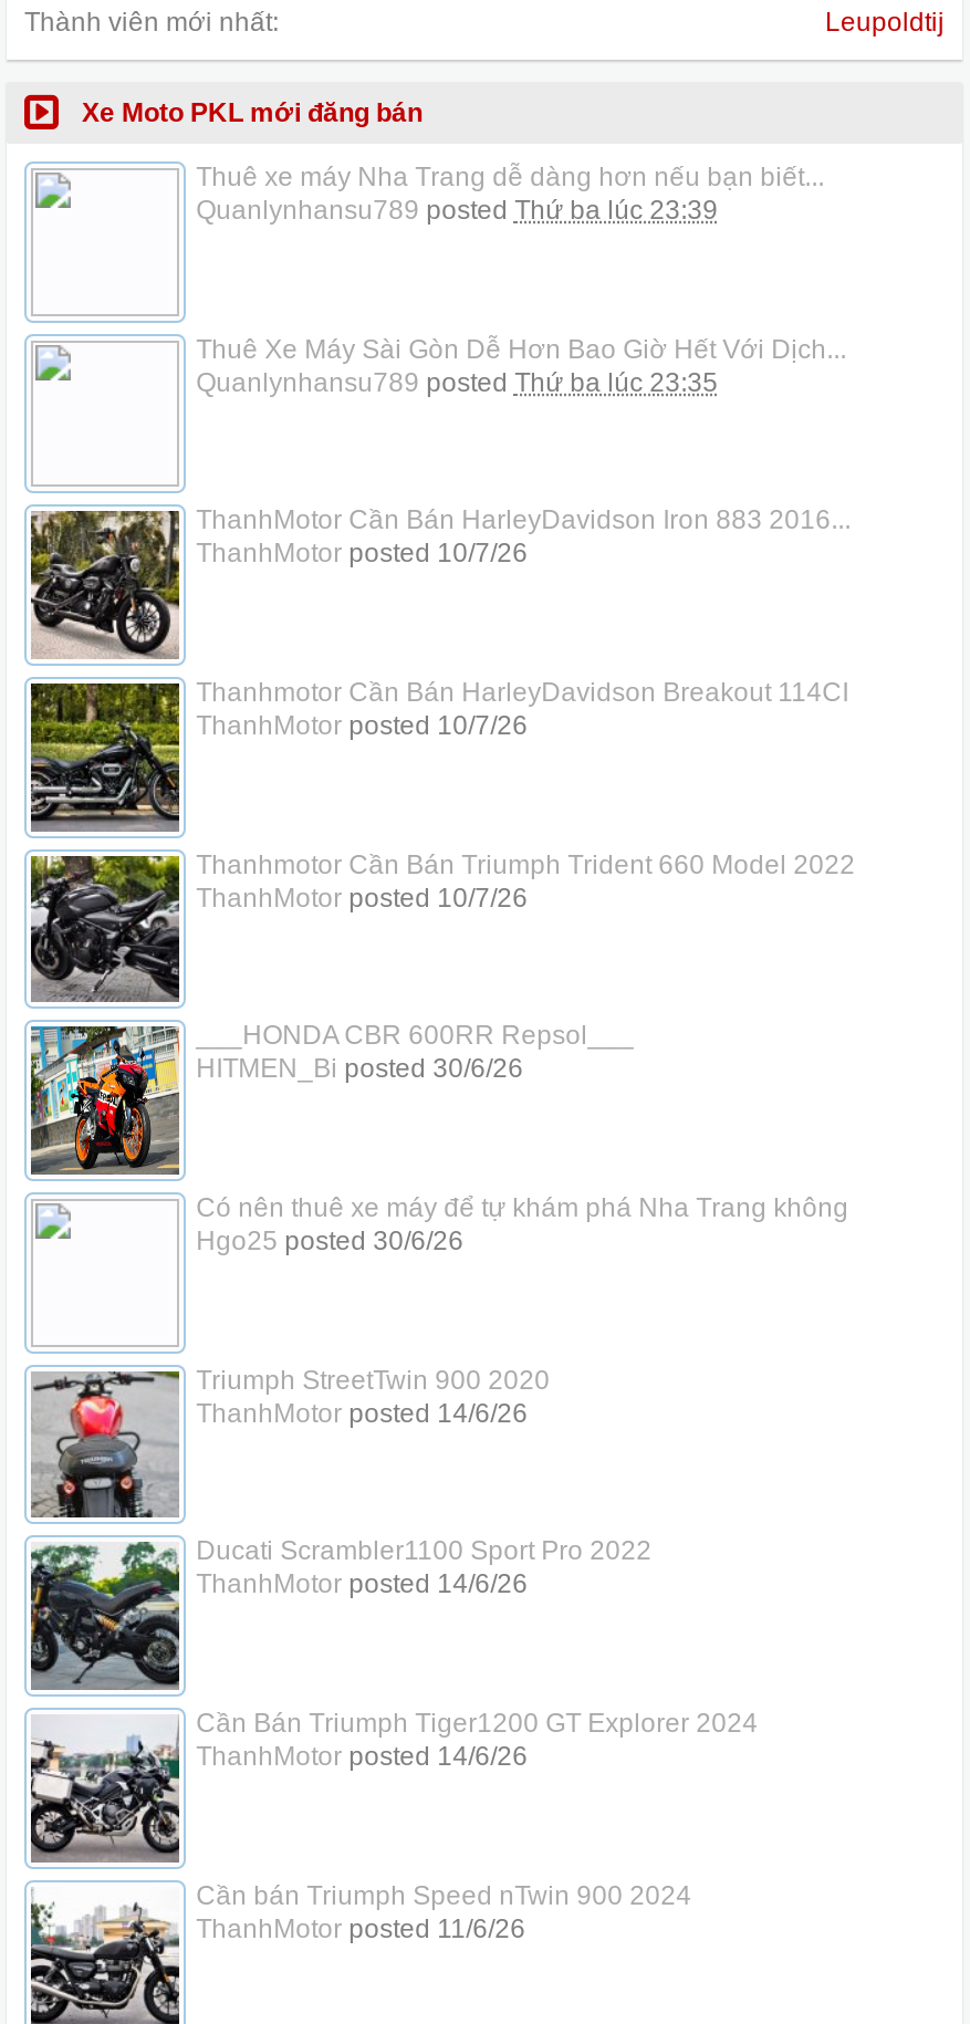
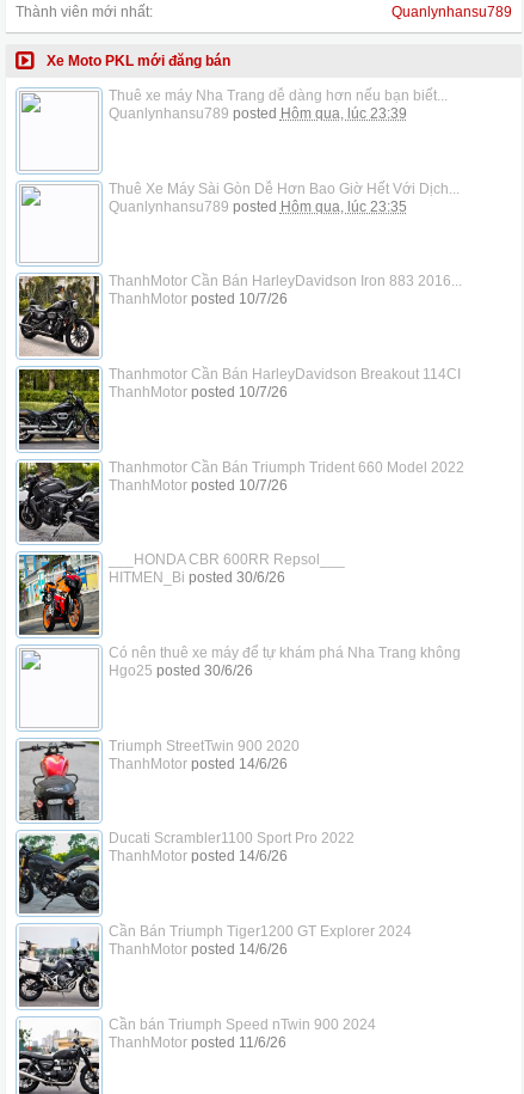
- Leupoldtij
+ Quanlynhansu789

- Quanlynhansu789 posted Thứ ba lúc 23:39
+ Quanlynhansu789 posted Hôm qua, lúc 23:39

- Quanlynhansu789 posted Thứ ba lúc 23:35
+ Quanlynhansu789 posted Hôm qua, lúc 23:35
